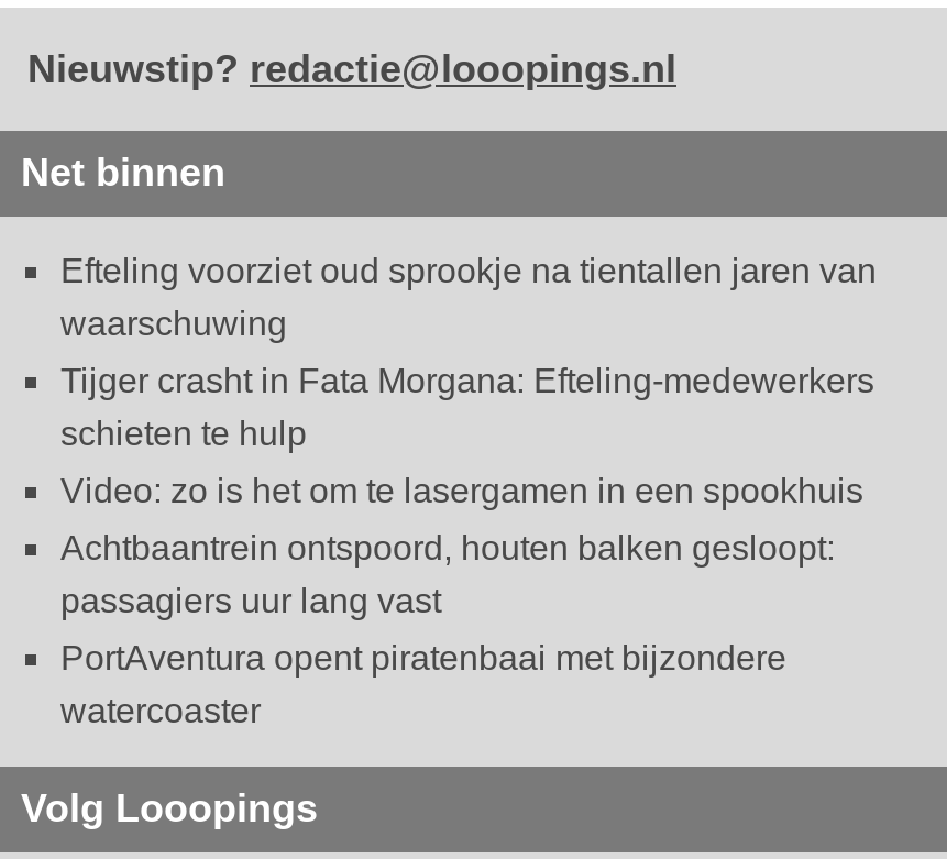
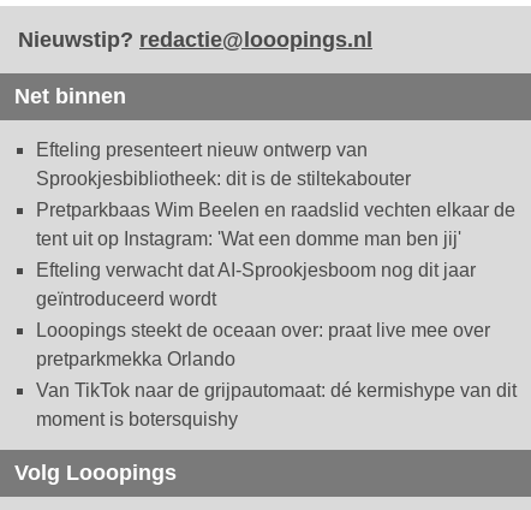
- Efteling voorziet oud sprookje na tientallen jaren van
- waarschuwing
+ Efteling presenteert nieuw ontwerp van
+ Sprookjesbibliotheek: dit is de stiltekabouter

- Tijger crasht in Fata Morgana: Efteling-medewerkers
- schieten te hulp
+ Pretparkbaas Wim Beelen en raadslid vechten elkaar de
+ tent uit op Instagram: 'Wat een domme man ben jij'

- Video: zo is het om te lasergamen in een spookhuis
+ Efteling verwacht dat AI-Sprookjesboom nog dit jaar
+ geïntroduceerd wordt

- Achtbaantrein ontspoord, houten balken gesloopt:
- passagiers uur lang vast
+ Looopings steekt de oceaan over: praat live mee over
+ pretparkmekka Orlando

- PortAventura opent piratenbaai met bijzondere
- watercoaster
+ Van TikTok naar de grijpautomaat: dé kermishype van dit
+ moment is botersquishy
